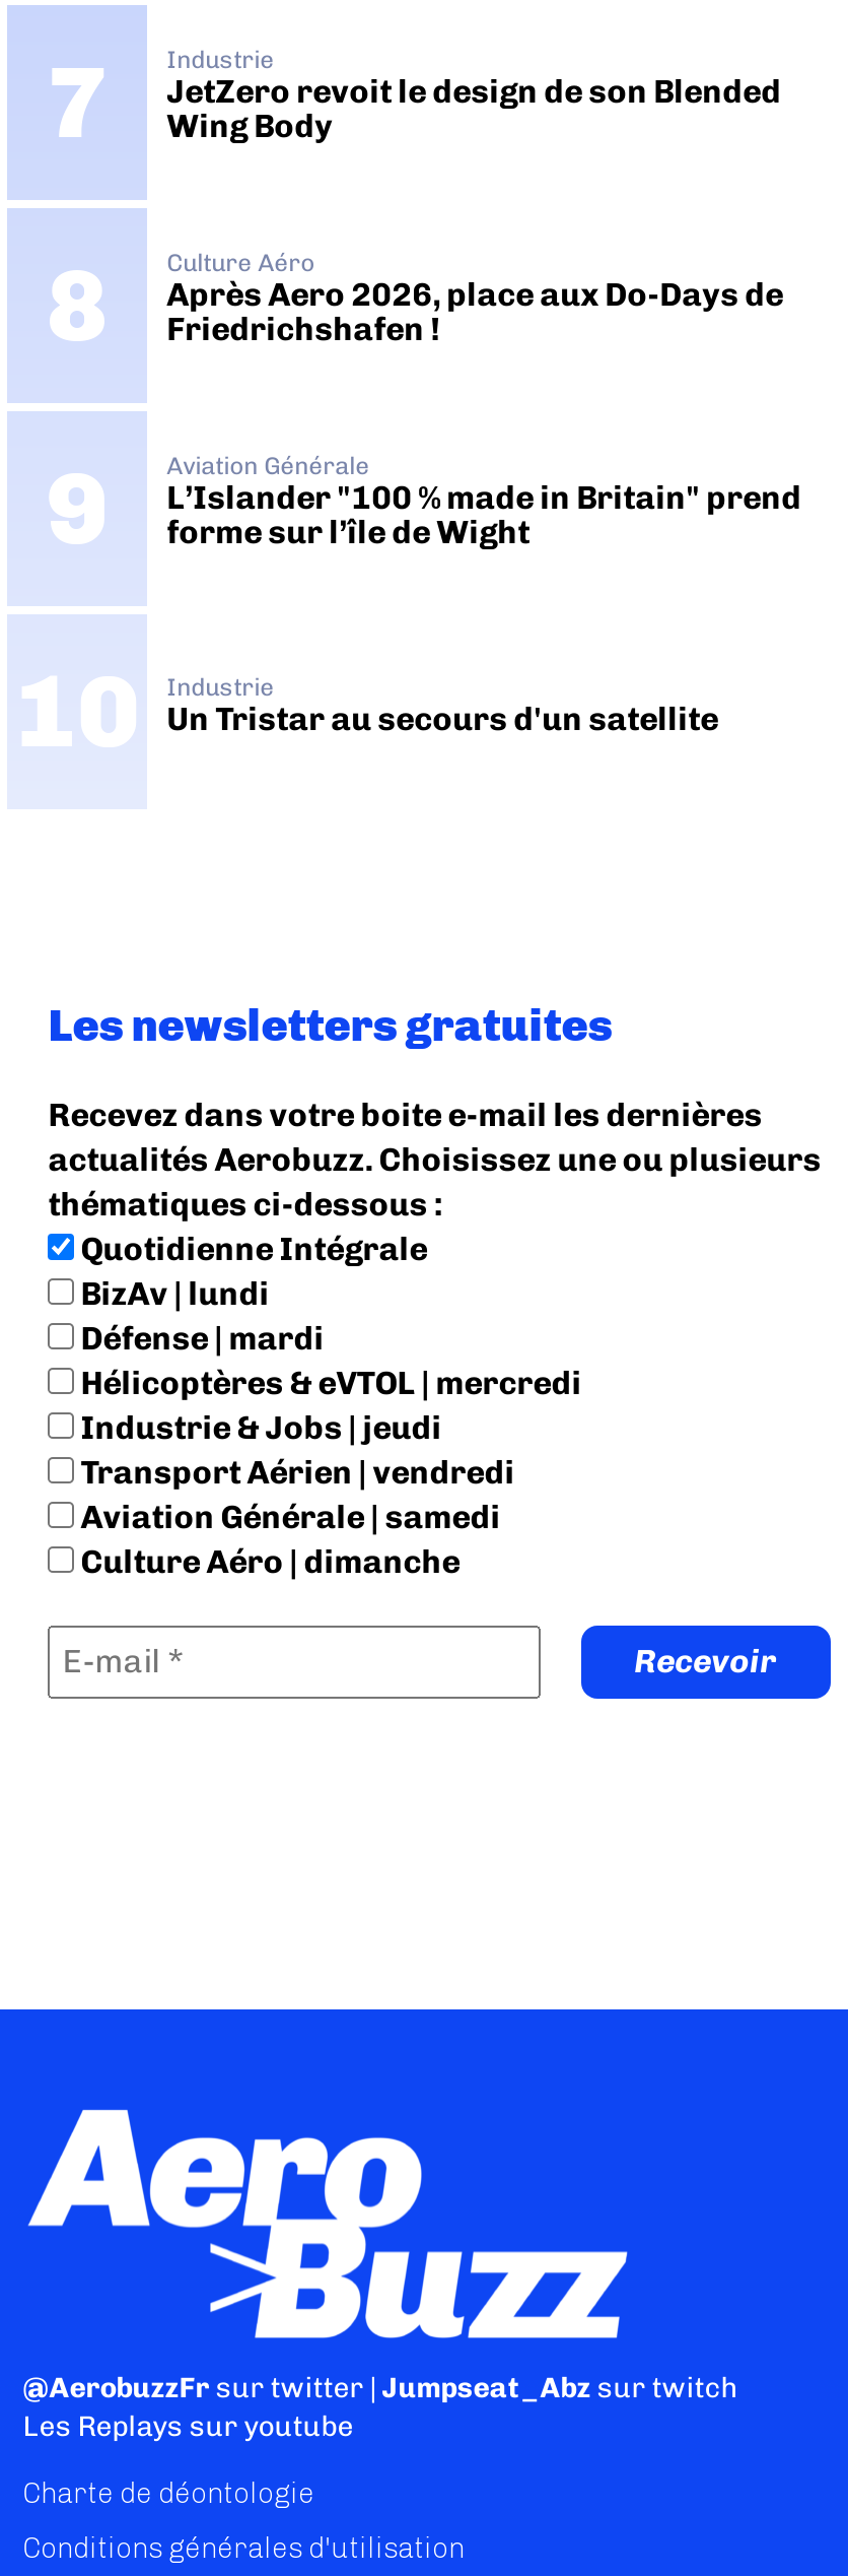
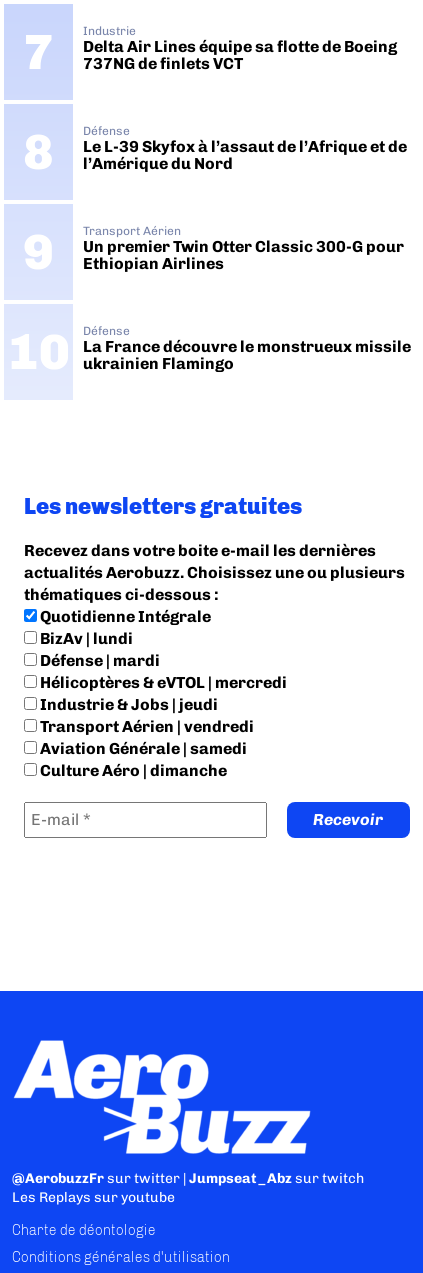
- JetZero revoit le design de son Blended
- Wing Body
+ Delta Air Lines équipe sa flotte de Boeing
+ 737NG de finlets VCT

- Culture Aéro
- Après Aero 2026, place aux Do-Days de
- Friedrichshafen !
+ Défense
+ Le L-39 Skyfox à l’assaut de l’Afrique et de
+ l’Amérique du Nord

- Aviation Générale
- L’Islander "100 % made in Britain" prend
- forme sur l’île de Wight
+ Transport Aérien
+ Un premier Twin Otter Classic 300-G pour
+ Ethiopian Airlines

- Industrie
- Un Tristar au secours d'un satellite
+ Défense
+ La France découvre le monstrueux missile
+ ukrainien Flamingo
